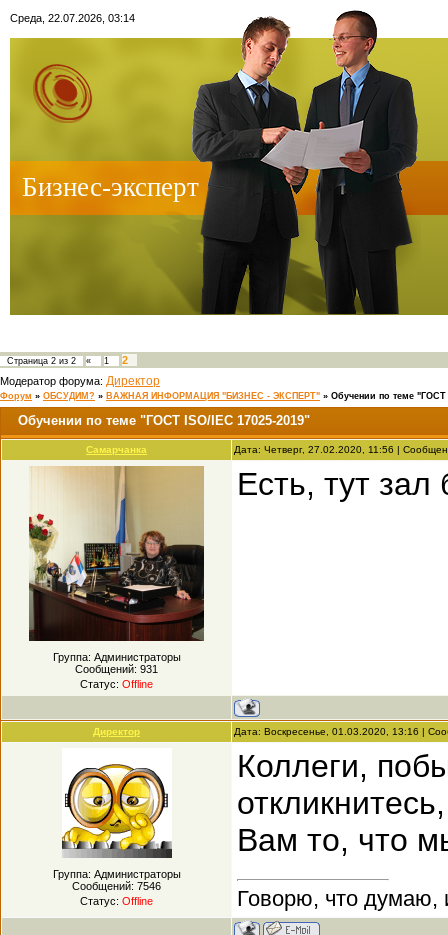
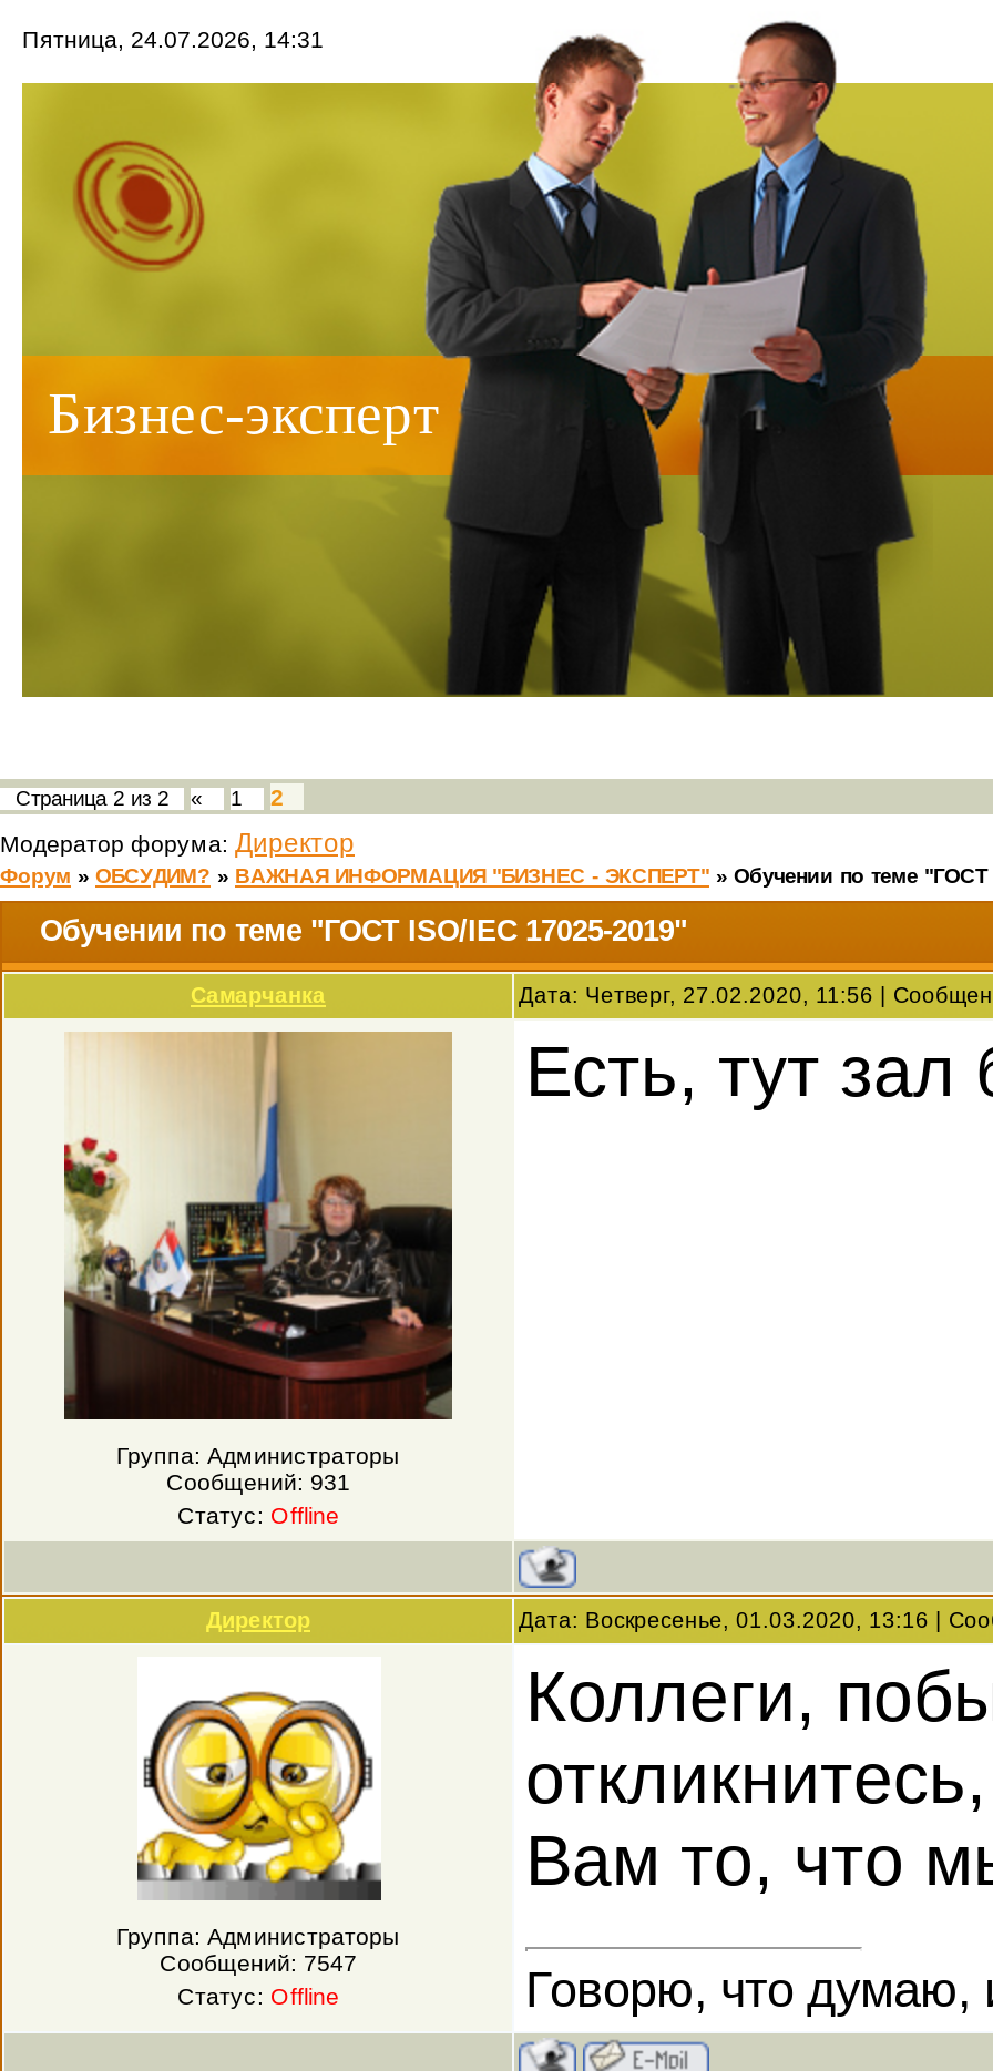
- Среда, 22.07.2026, 03:14
+ Пятница, 24.07.2026, 14:31

- Сообщений: 7546
+ Сообщений: 7547
